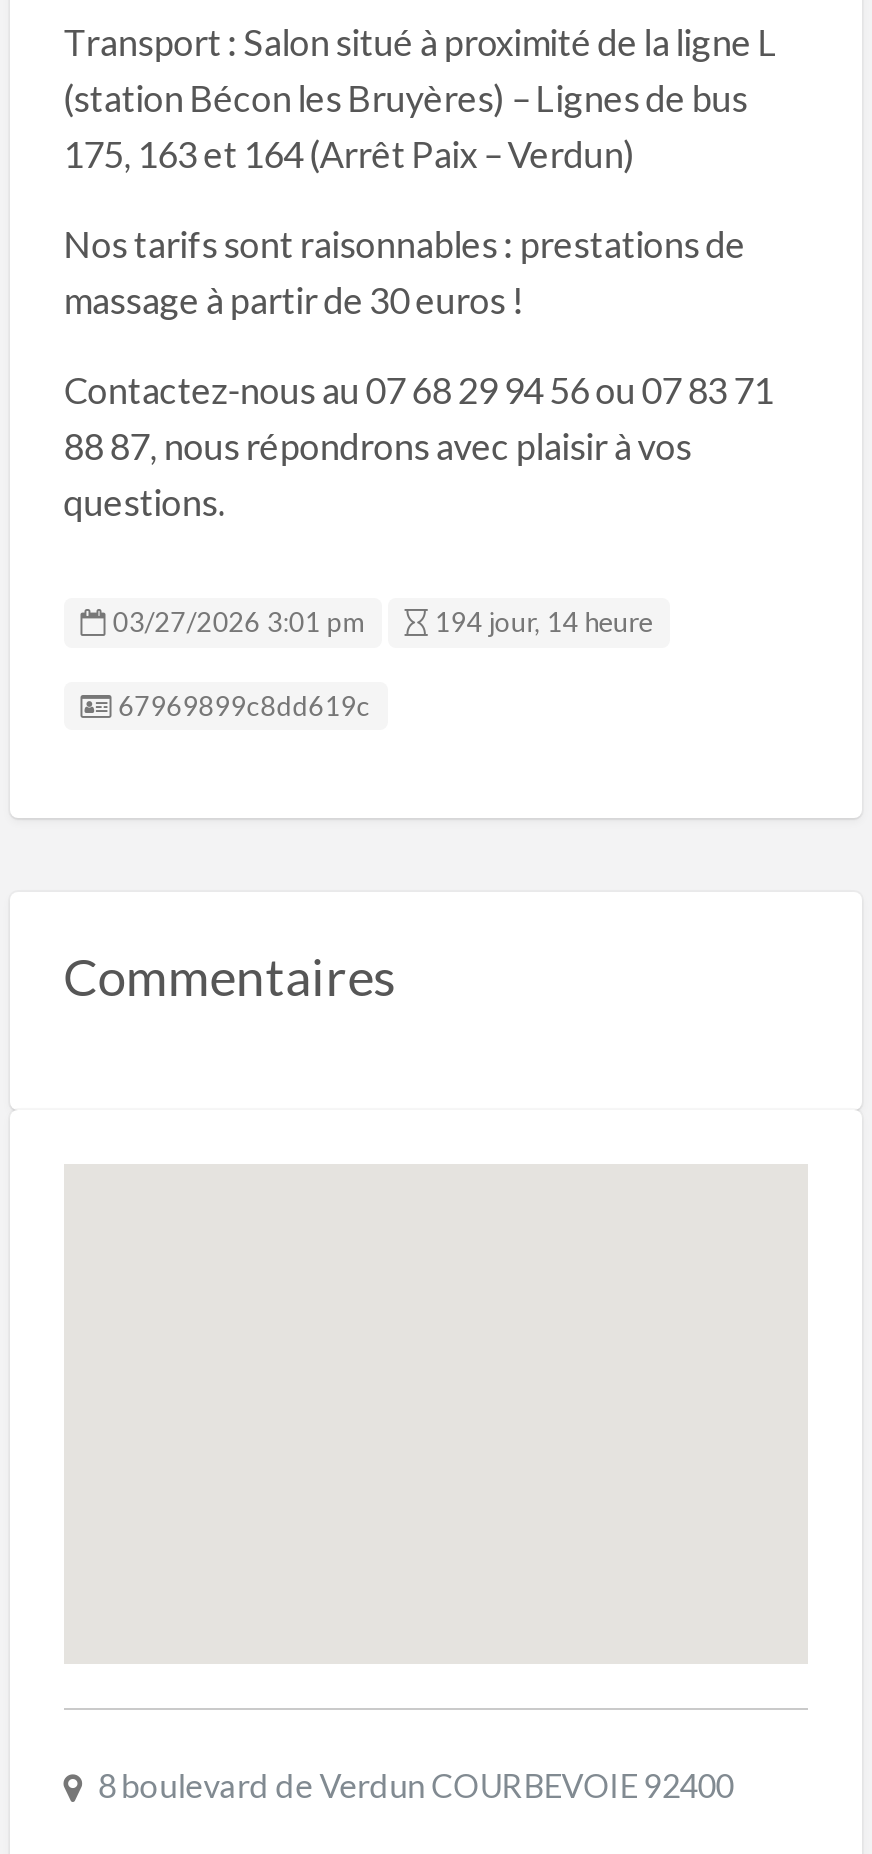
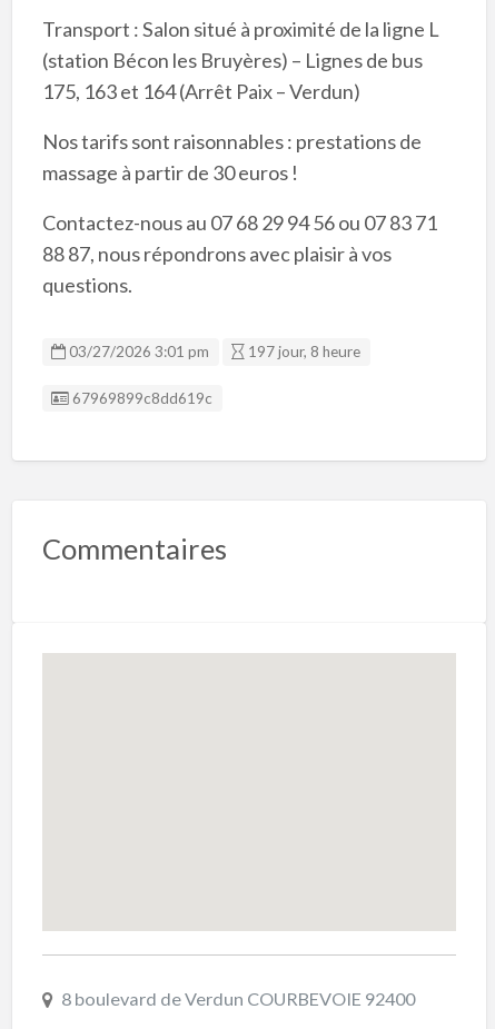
- 03/27/2026 3:01 pm 194 jour, 14 heure
+ 03/27/2026 3:01 pm 197 jour, 8 heure
